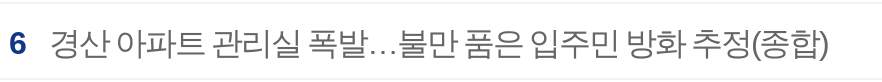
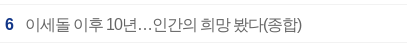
- 경산 아파트 관리실 폭발…불만 품은 입주민 방화 추정(종합)
+ 이세돌 이후 10년…인간의 희망 봤다(종합)
